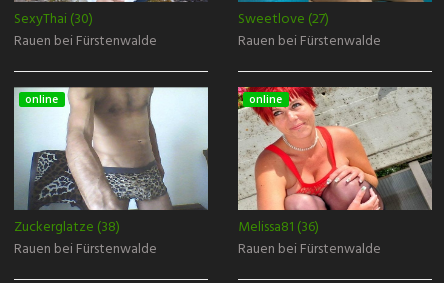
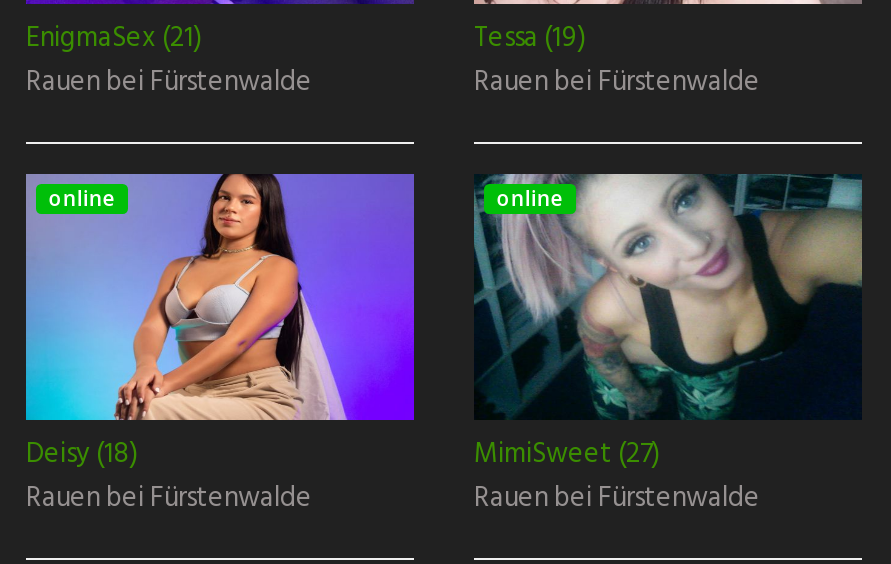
- SexyThai (30)
+ EnigmaSex (21)

- Sweetlove (27)
+ Tessa (19)

- [image]
- Zuckerglatze (38)
+ [image]
+ Deisy (18)

- [image]
- Melissa81 (36)
+ [image]
+ MimiSweet (27)
